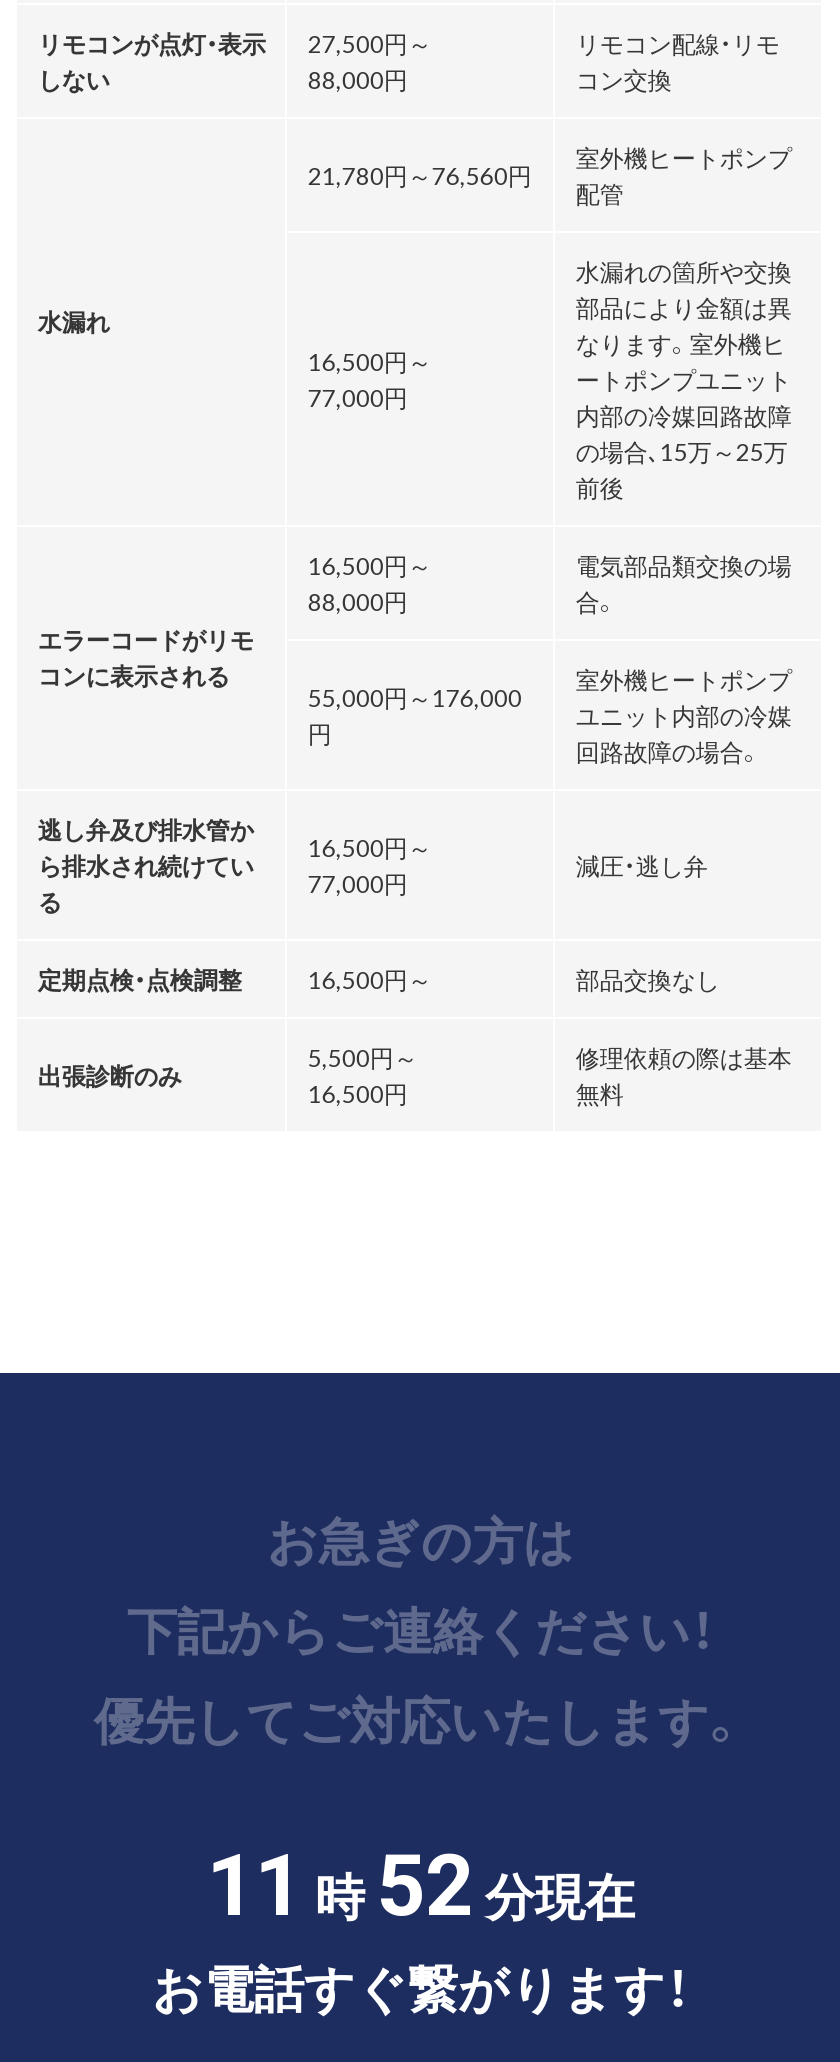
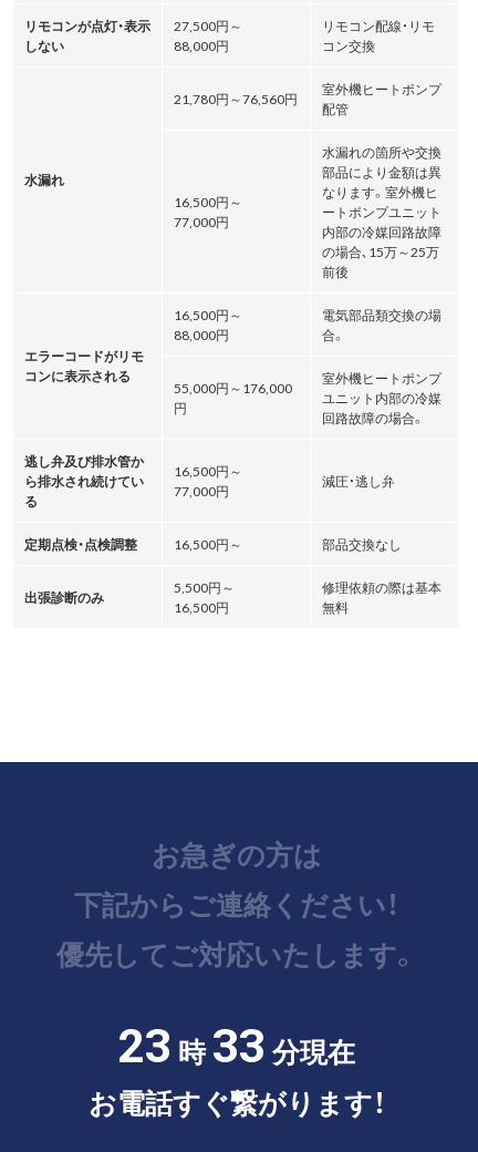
- 11時52分現在
+ 23時33分現在
